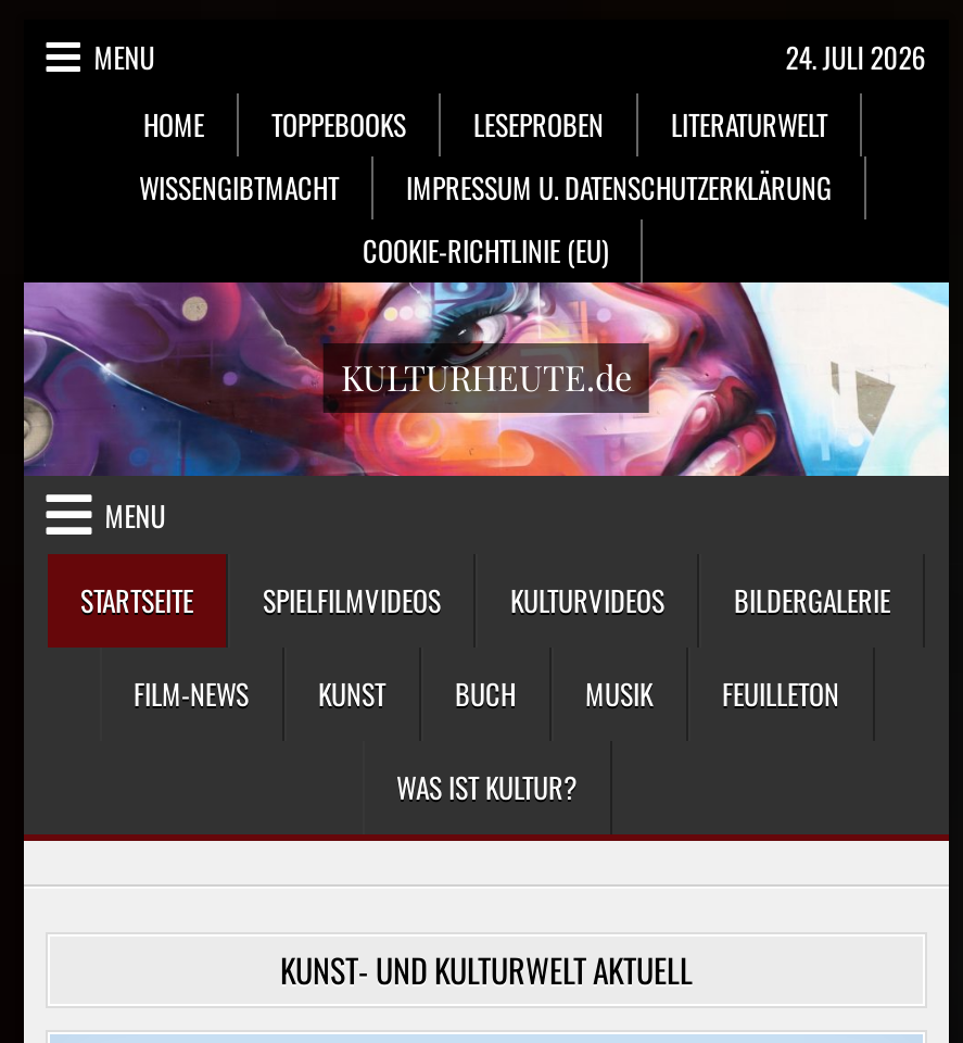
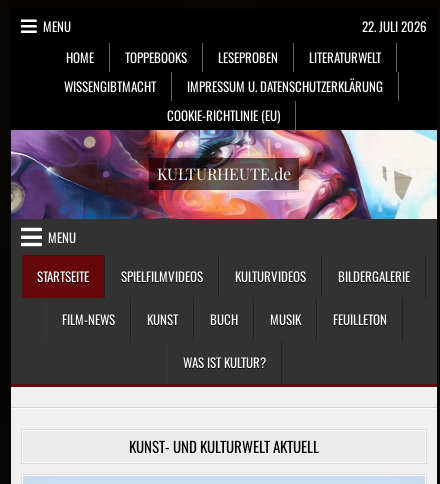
- 24. JULI 2026
+ 22. JULI 2026
